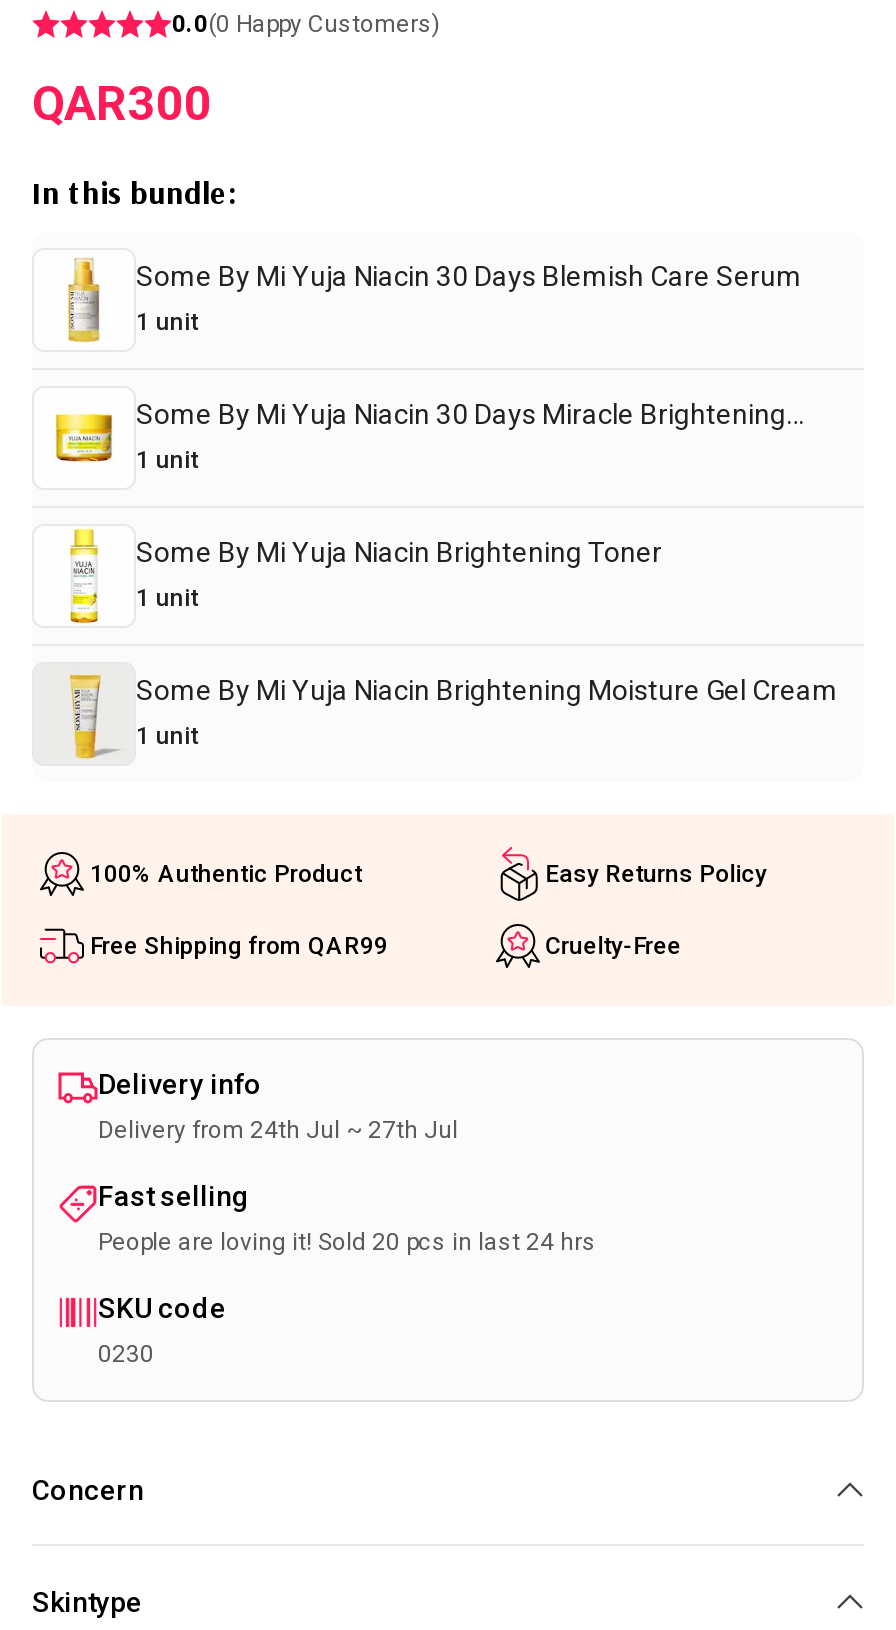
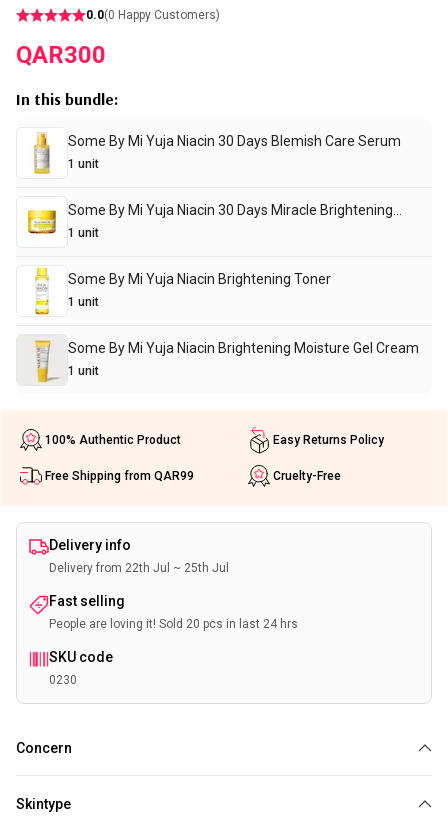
- Delivery from 24th Jul ~ 27th Jul
+ Delivery from 22th Jul ~ 25th Jul
